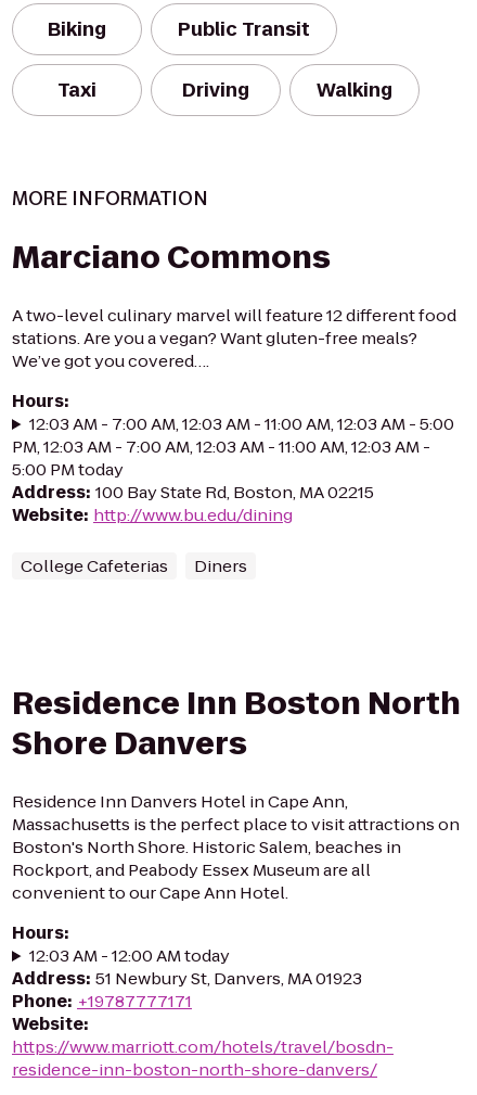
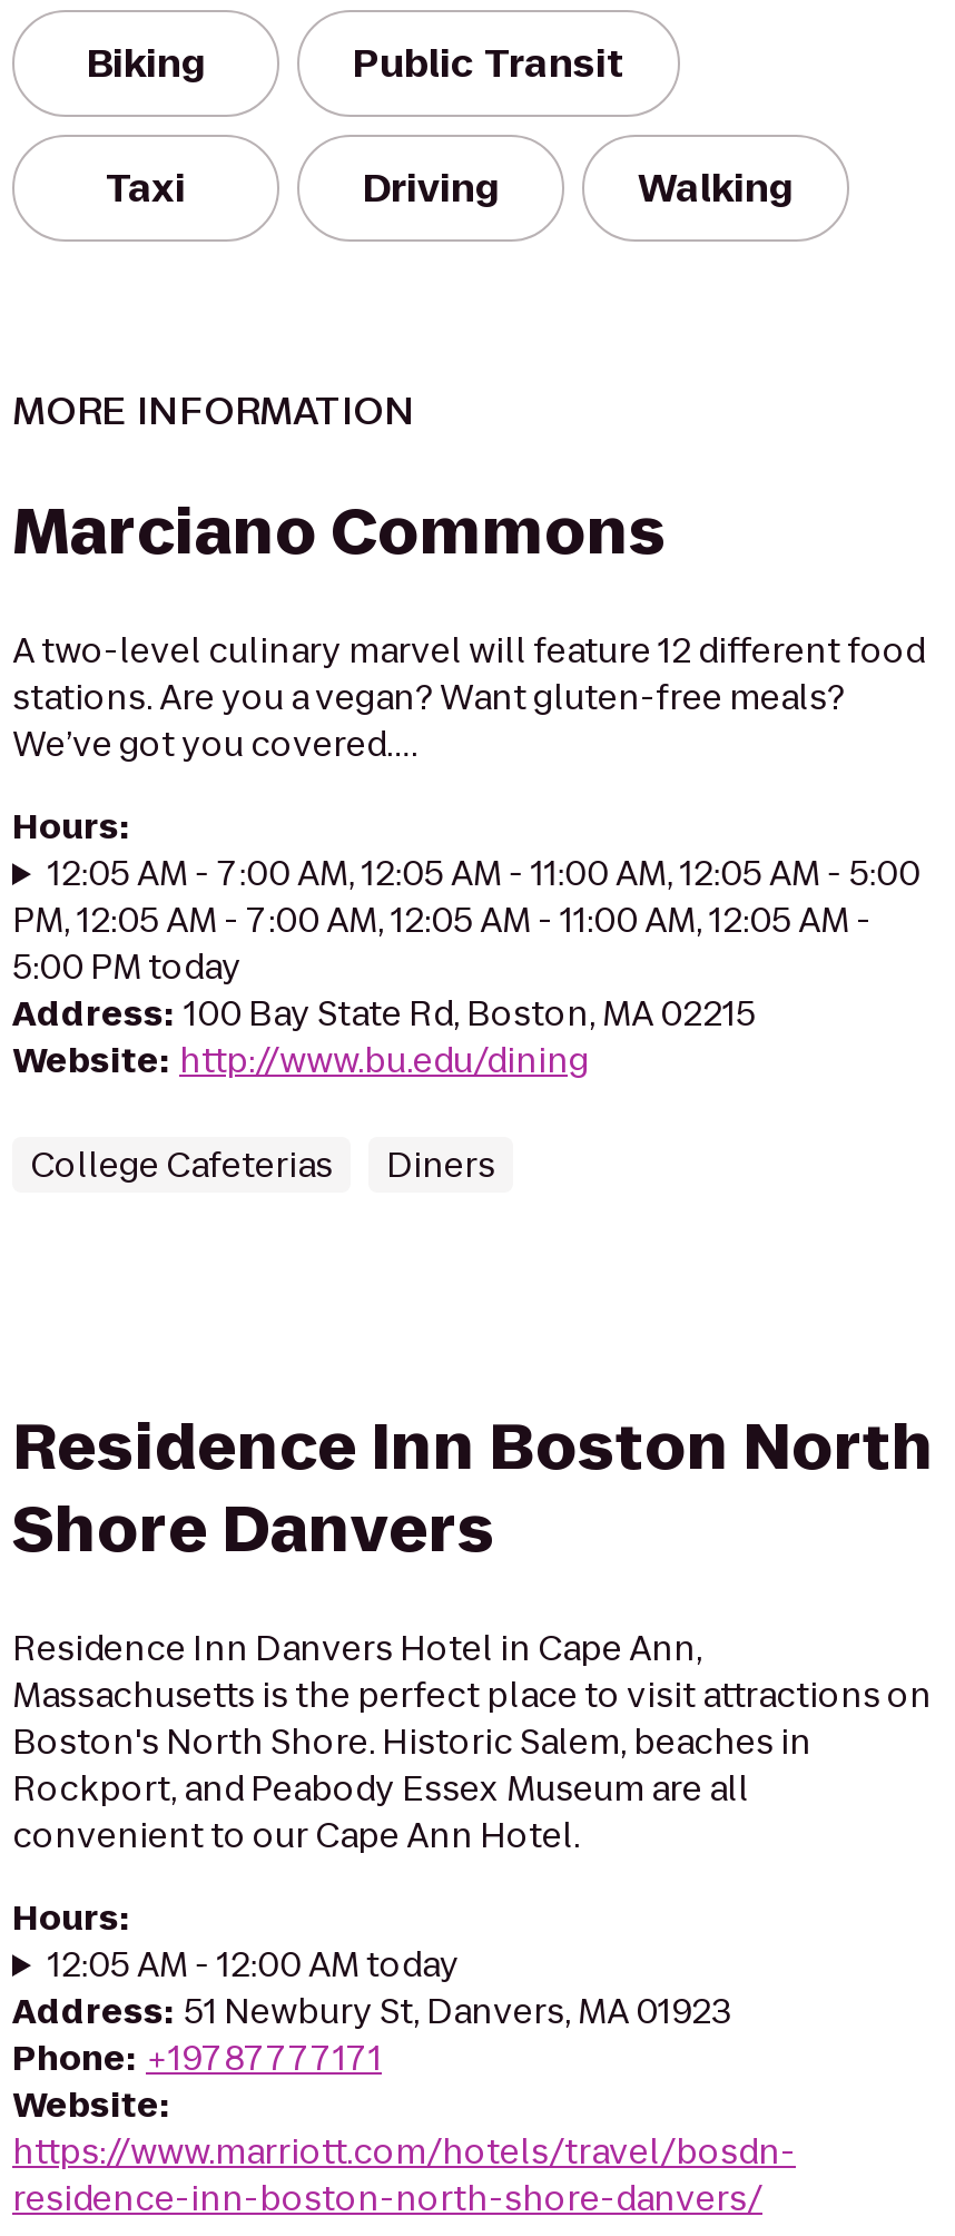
- 12:03 AM - 7:00 AM, 12:03 AM - 11:00 AM, 12:03 AM - 5:00
+ 12:05 AM - 7:00 AM, 12:05 AM - 11:00 AM, 12:05 AM - 5:00

- PM, 12:03 AM - 7:00 AM, 12:03 AM - 11:00 AM, 12:03 AM -
+ PM, 12:05 AM - 7:00 AM, 12:05 AM - 11:00 AM, 12:05 AM -

- 12:03 AM - 12:00 AM today
+ 12:05 AM - 12:00 AM today
